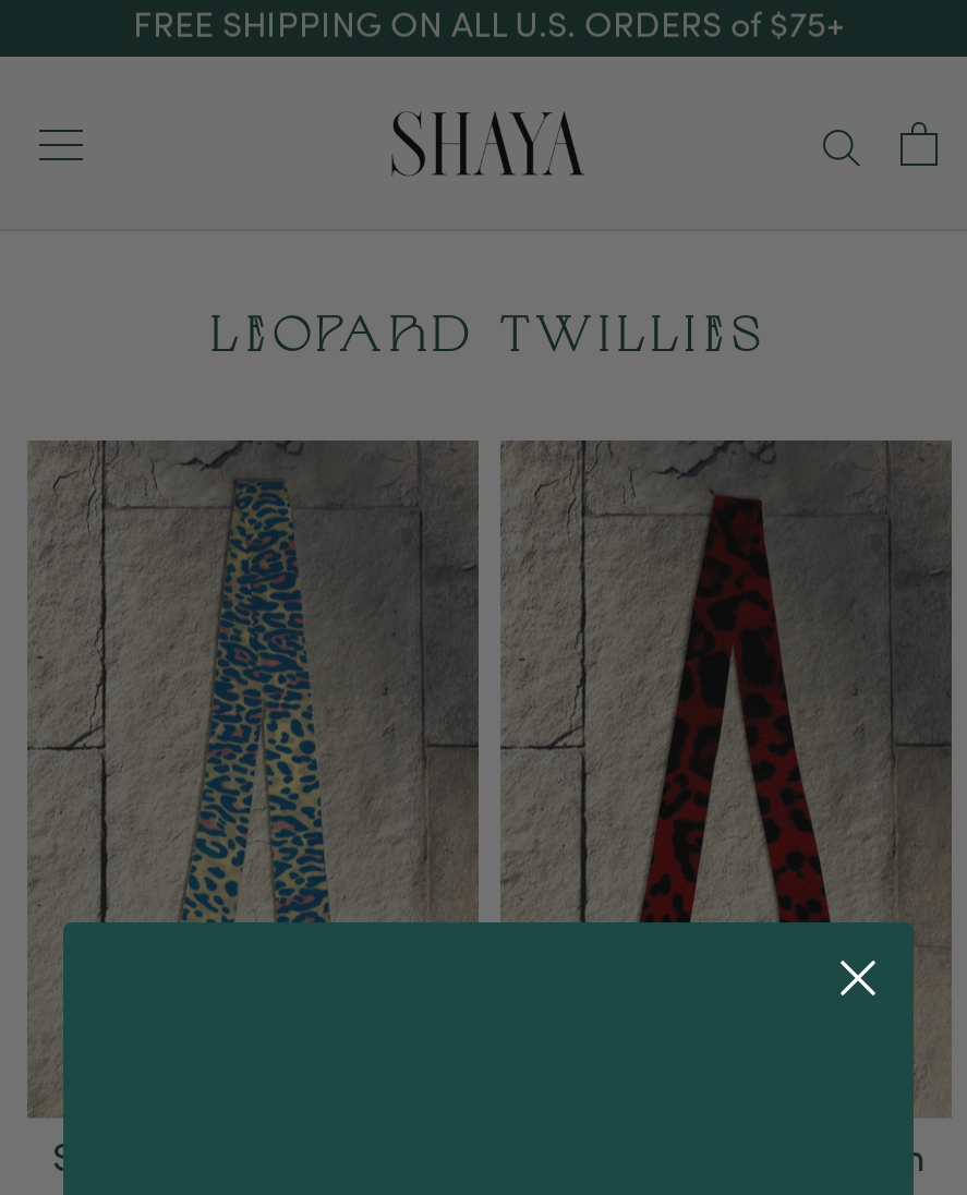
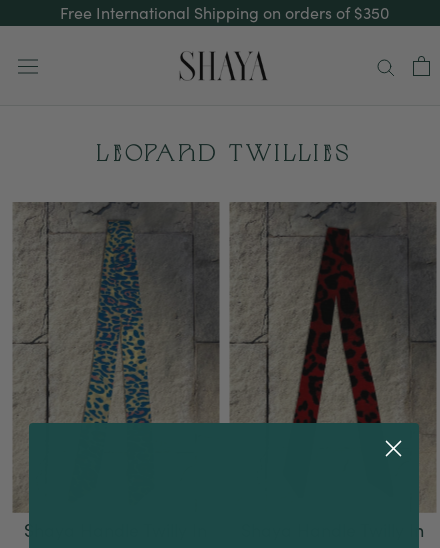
+ Free International Shipping on orders of $350
